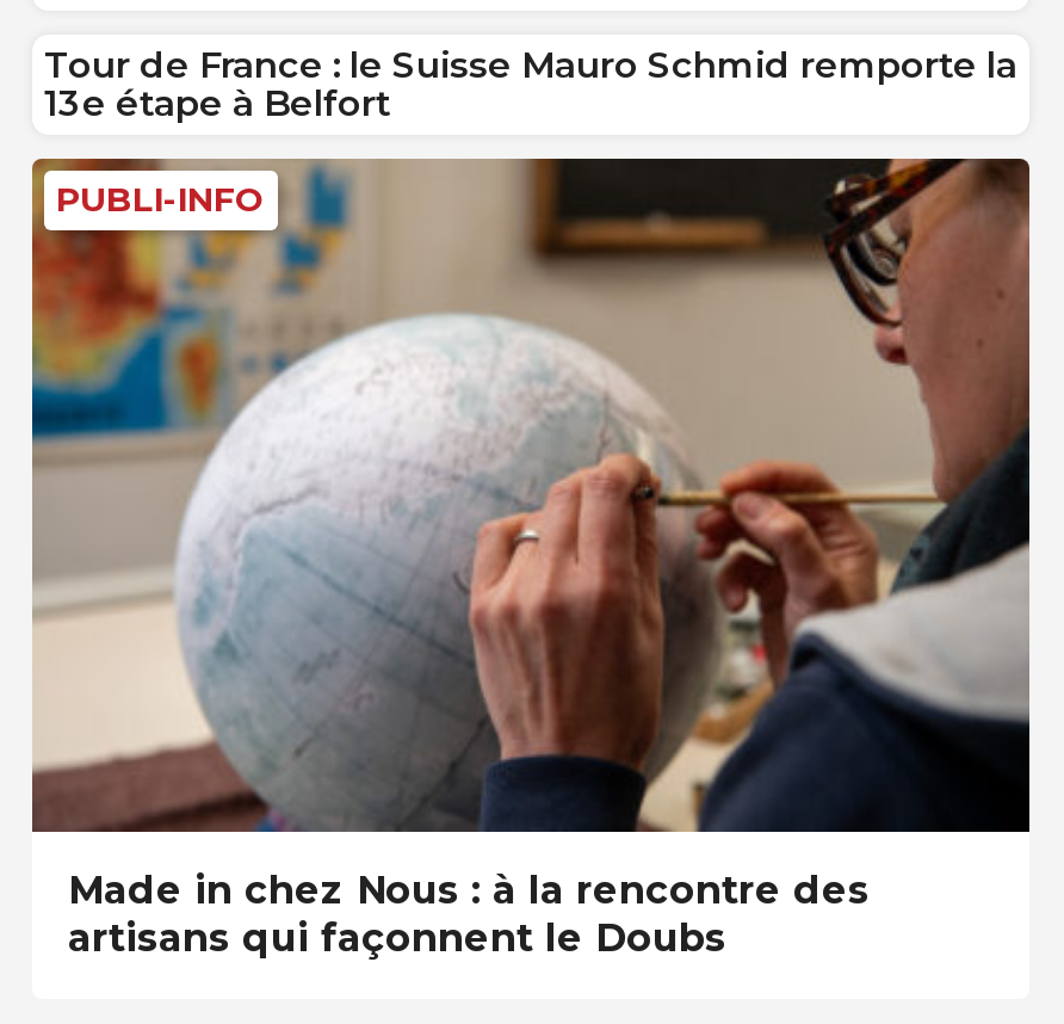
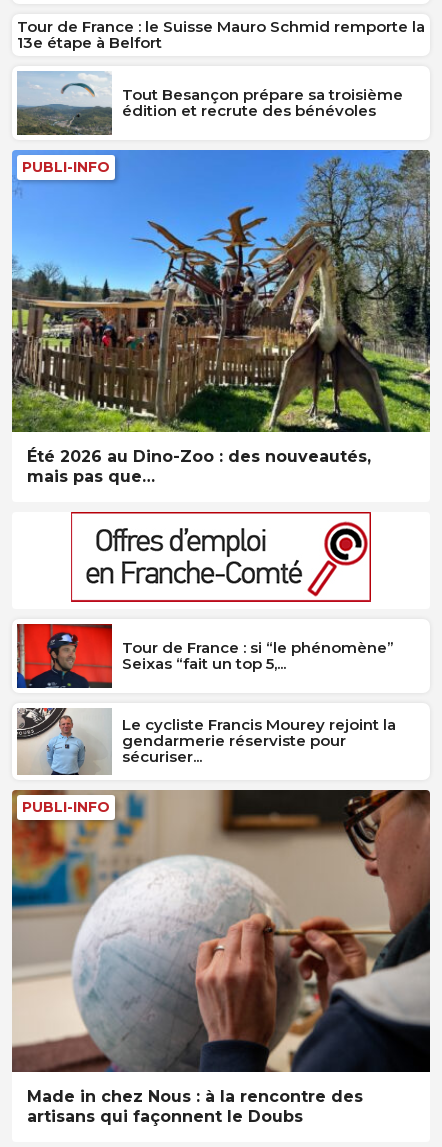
+ [image]
+ Été 2026 au Dino-Zoo : des nouveautés,
+ mais pas que…

+ [image]
+ Tout Besançon prépare sa troisième
+ édition et recrute des bénévoles
+ PUBLI-INFO

+ [image]

+ [image]

+ [image]
+ Tour de France : si “le phénomène”
+ Seixas “fait un top 5,...
+ Le cycliste Francis Mourey rejoint la
+ gendarmerie réserviste pour
+ sécuriser...
